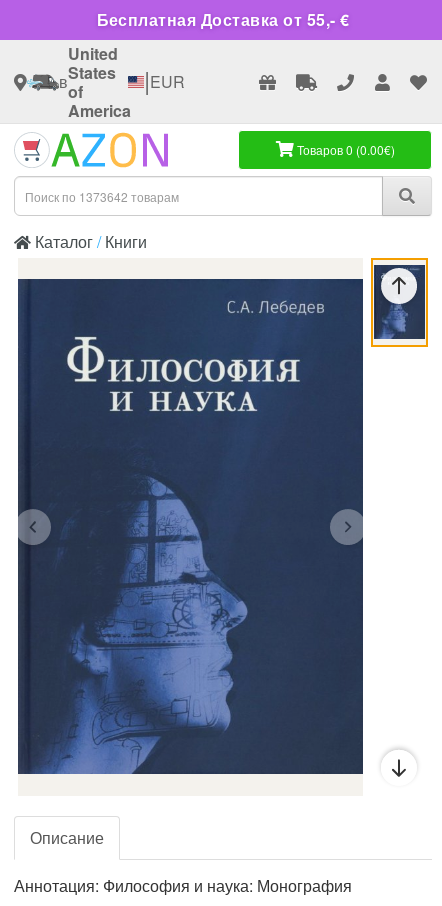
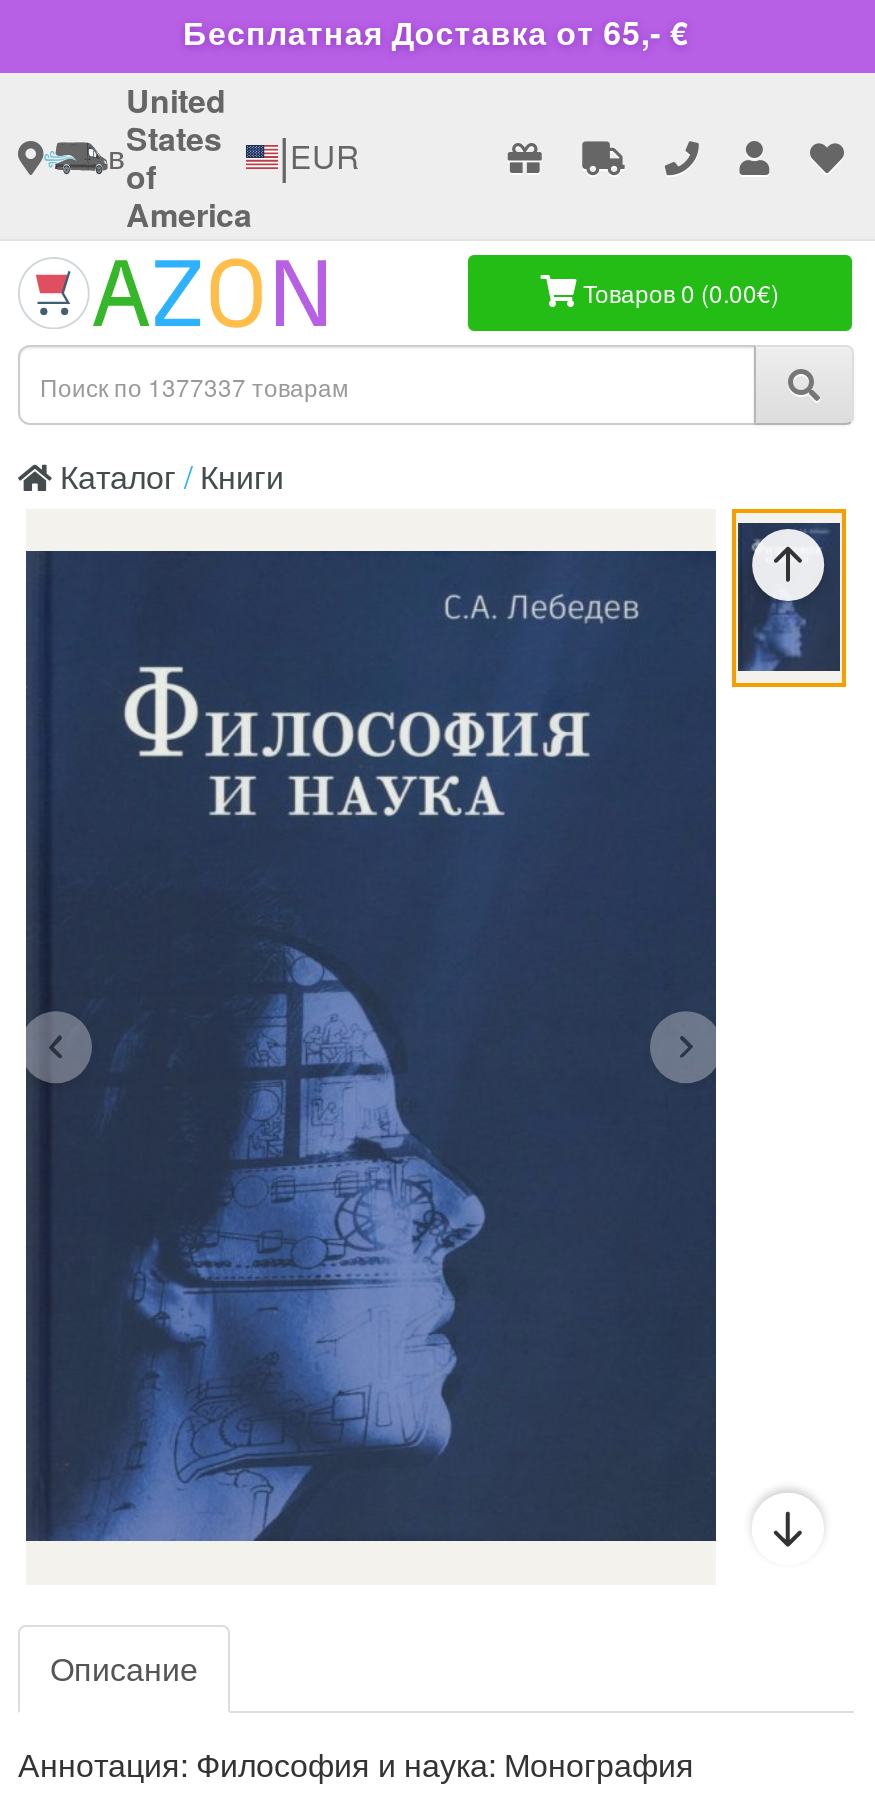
- Бесплатная Доставка от 55,- €
+ Бесплатная Доставка от 65,- €
